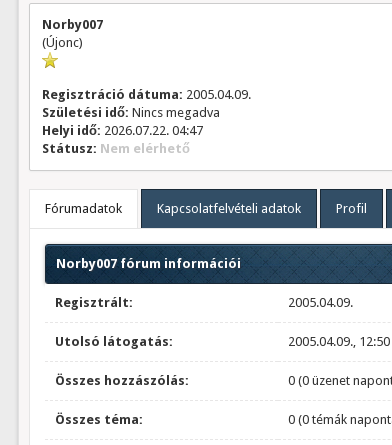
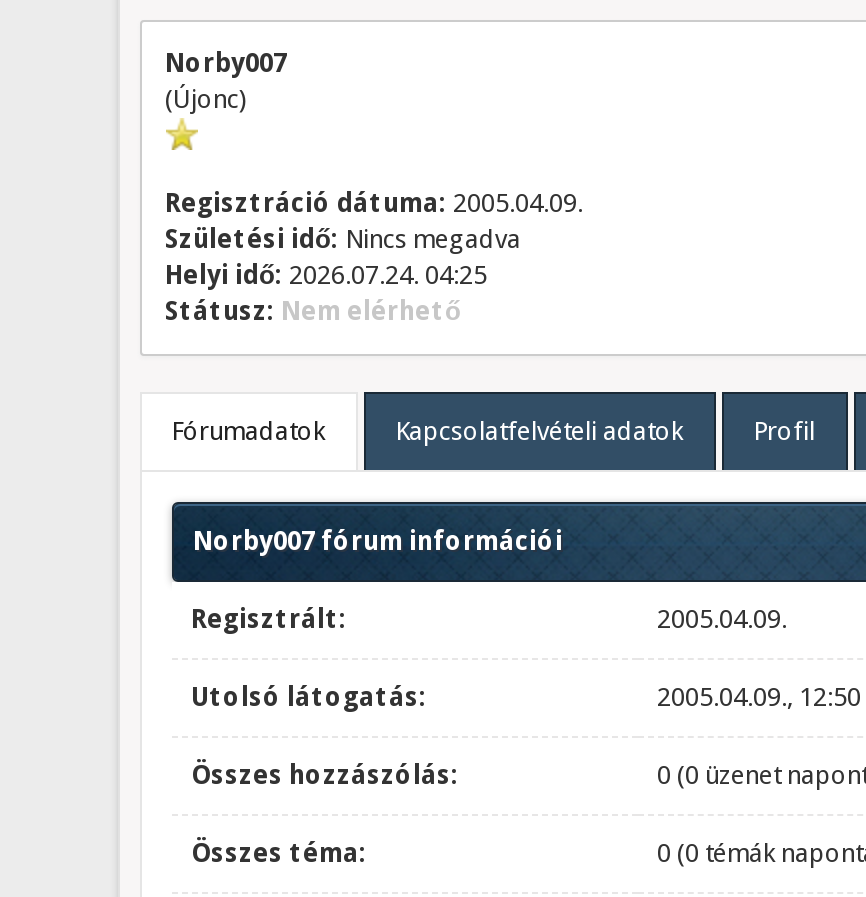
- Helyi idő: 2026.07.22. 04:47
+ Helyi idő: 2026.07.24. 04:25
